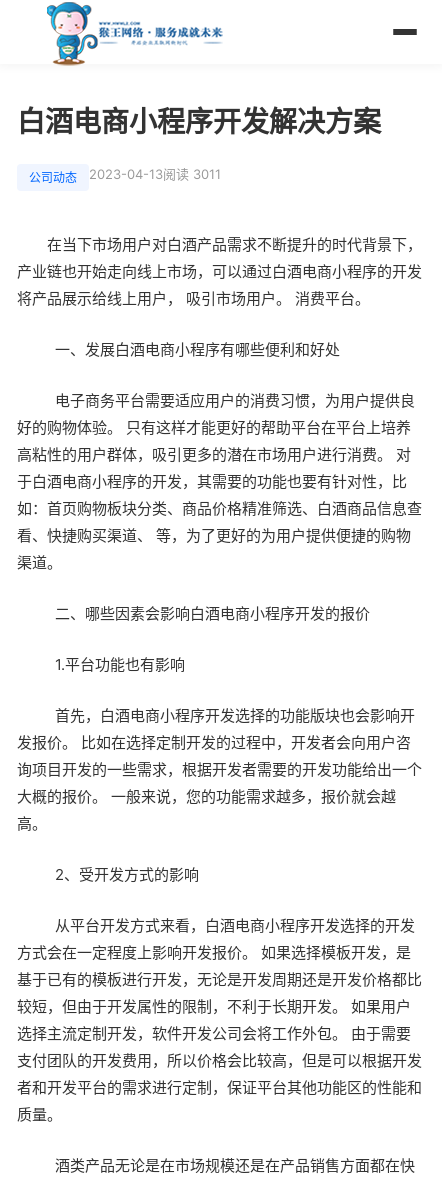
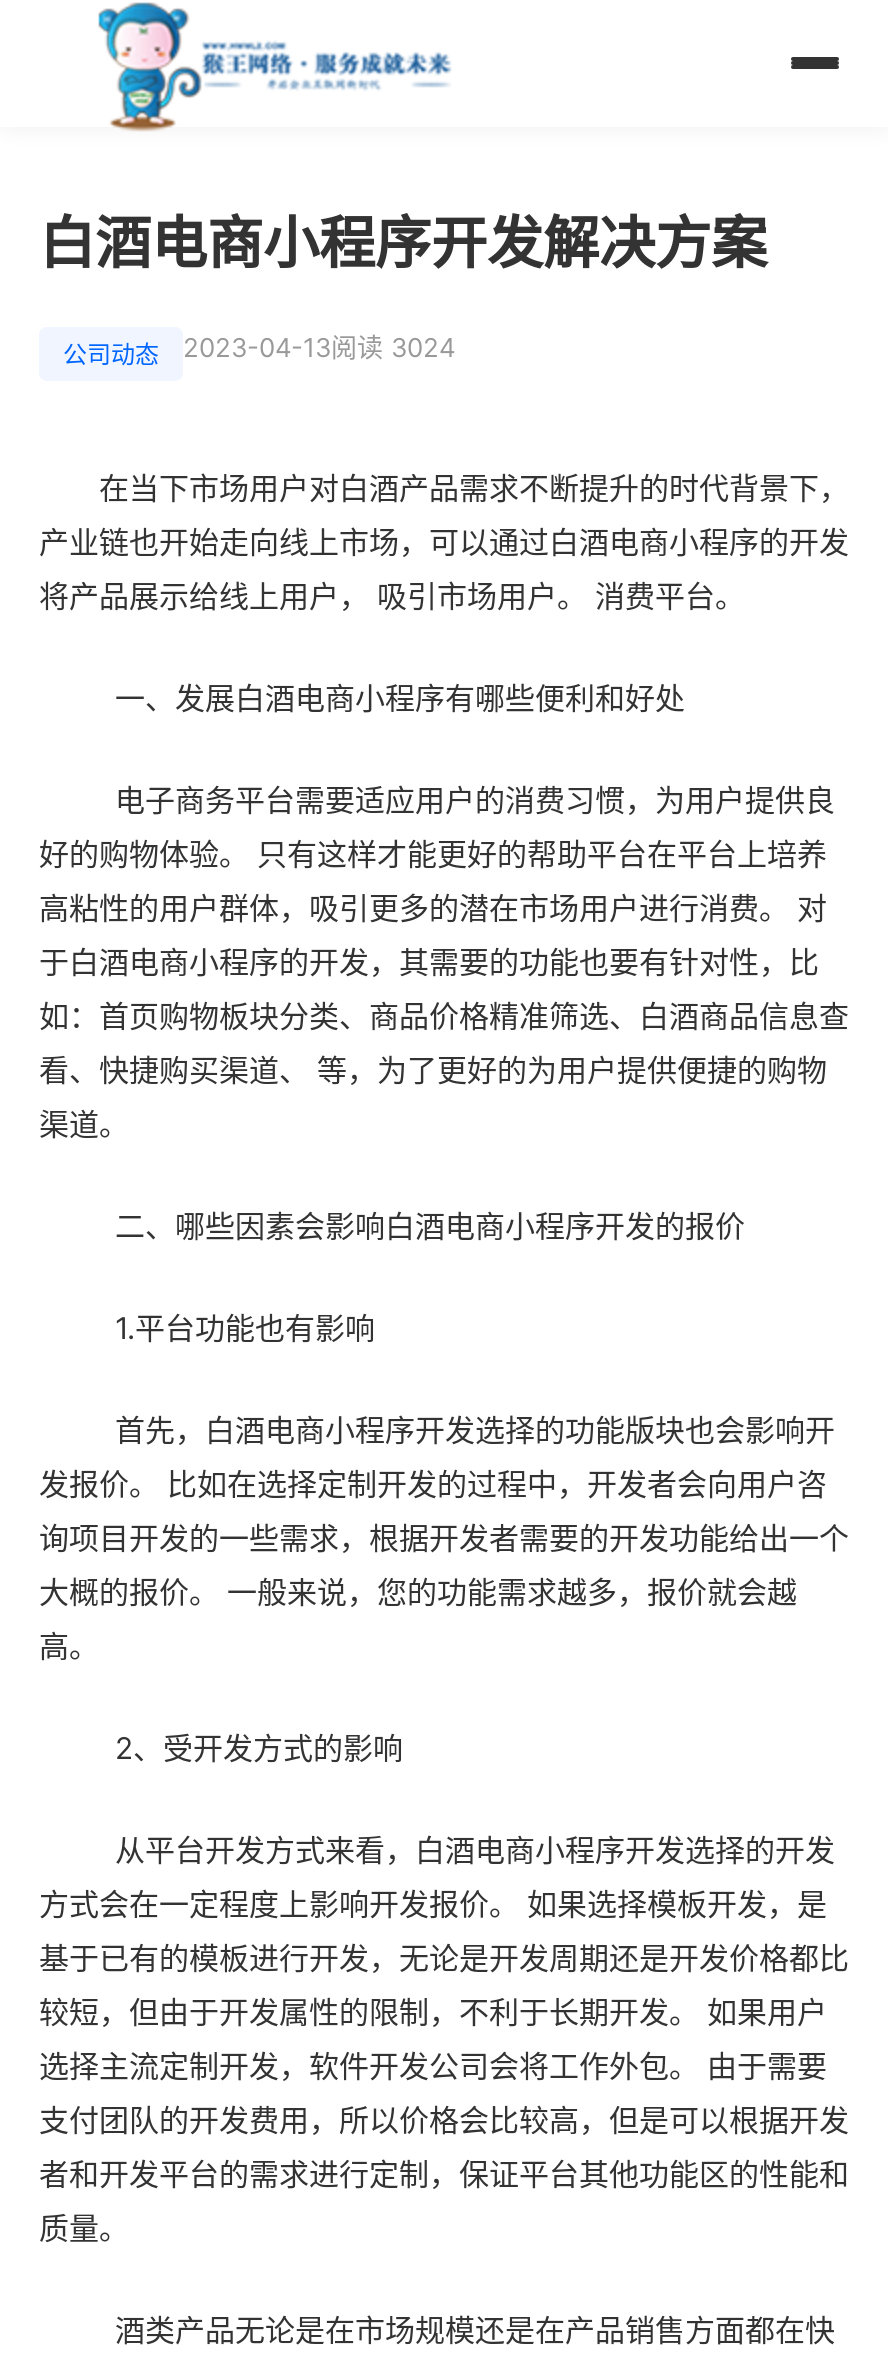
- 公司动态 2023-04-13阅读 3011
+ 公司动态 2023-04-13阅读 3024
